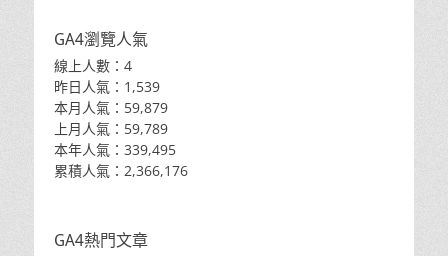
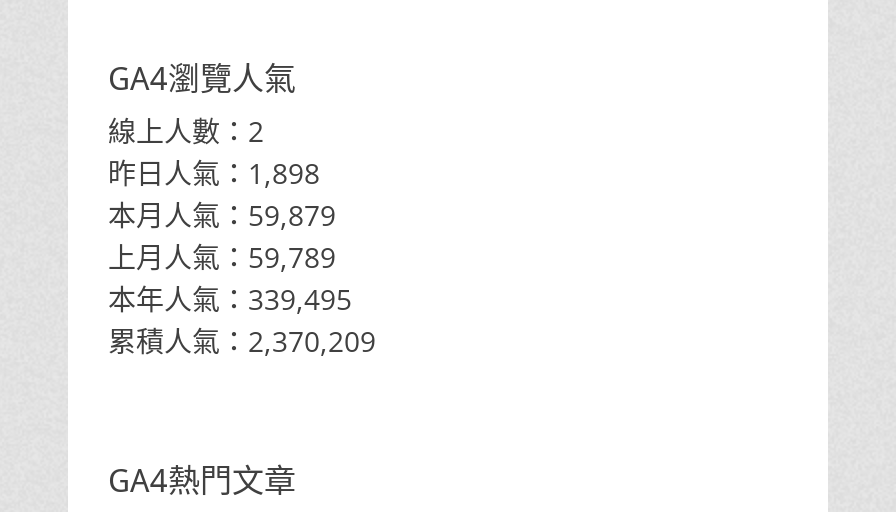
- 線上人數：4
+ 線上人數：2

- 昨日人氣：1,539
+ 昨日人氣：1,898

- 累積人氣：2,366,176
+ 累積人氣：2,370,209
